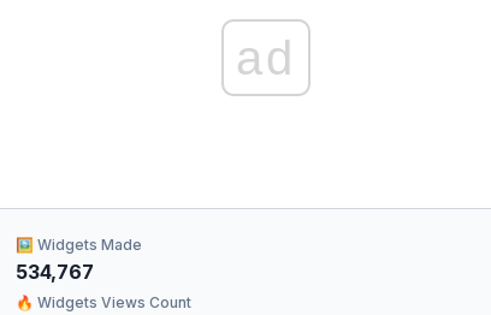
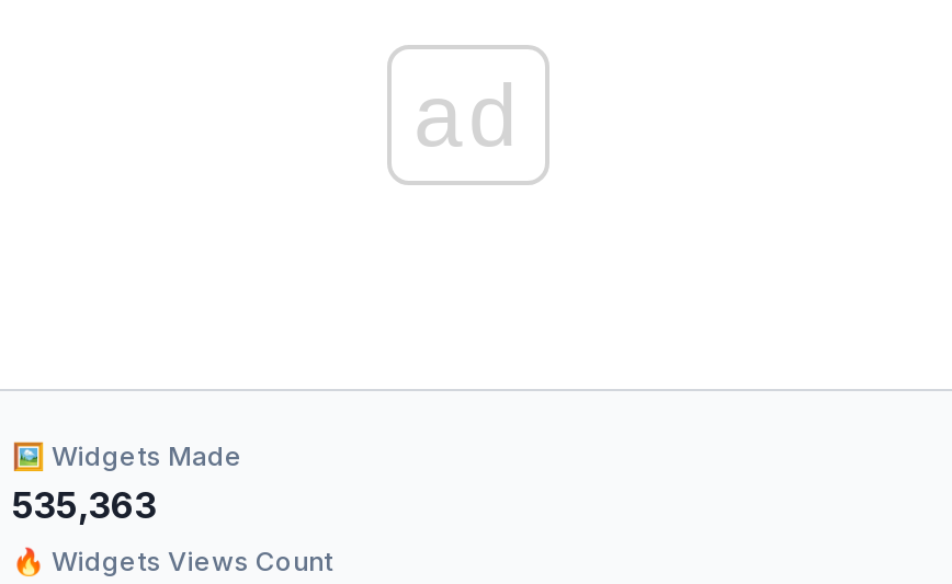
- 534,767
+ 535,363
